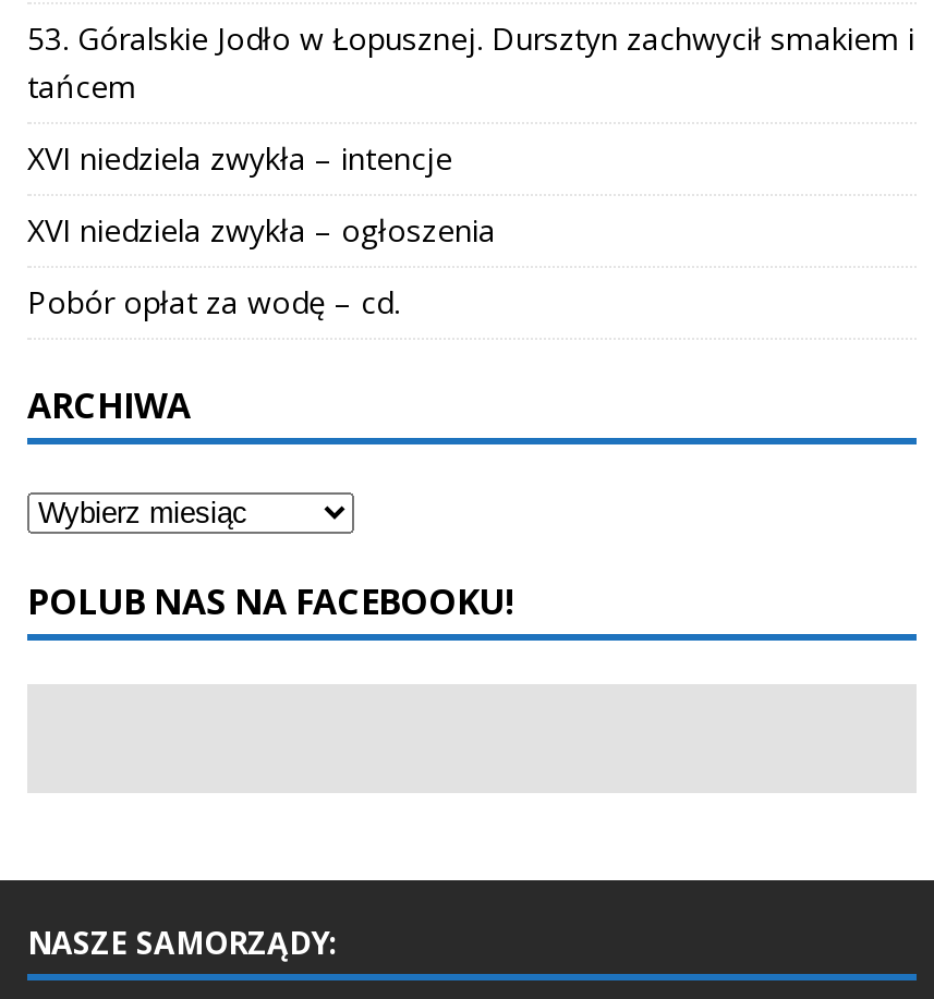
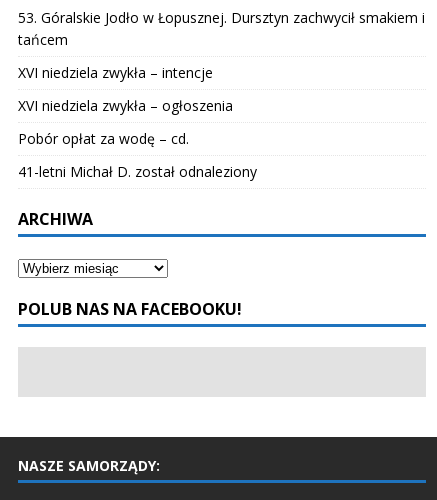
+ 41-letni Michał D. został odnaleziony
